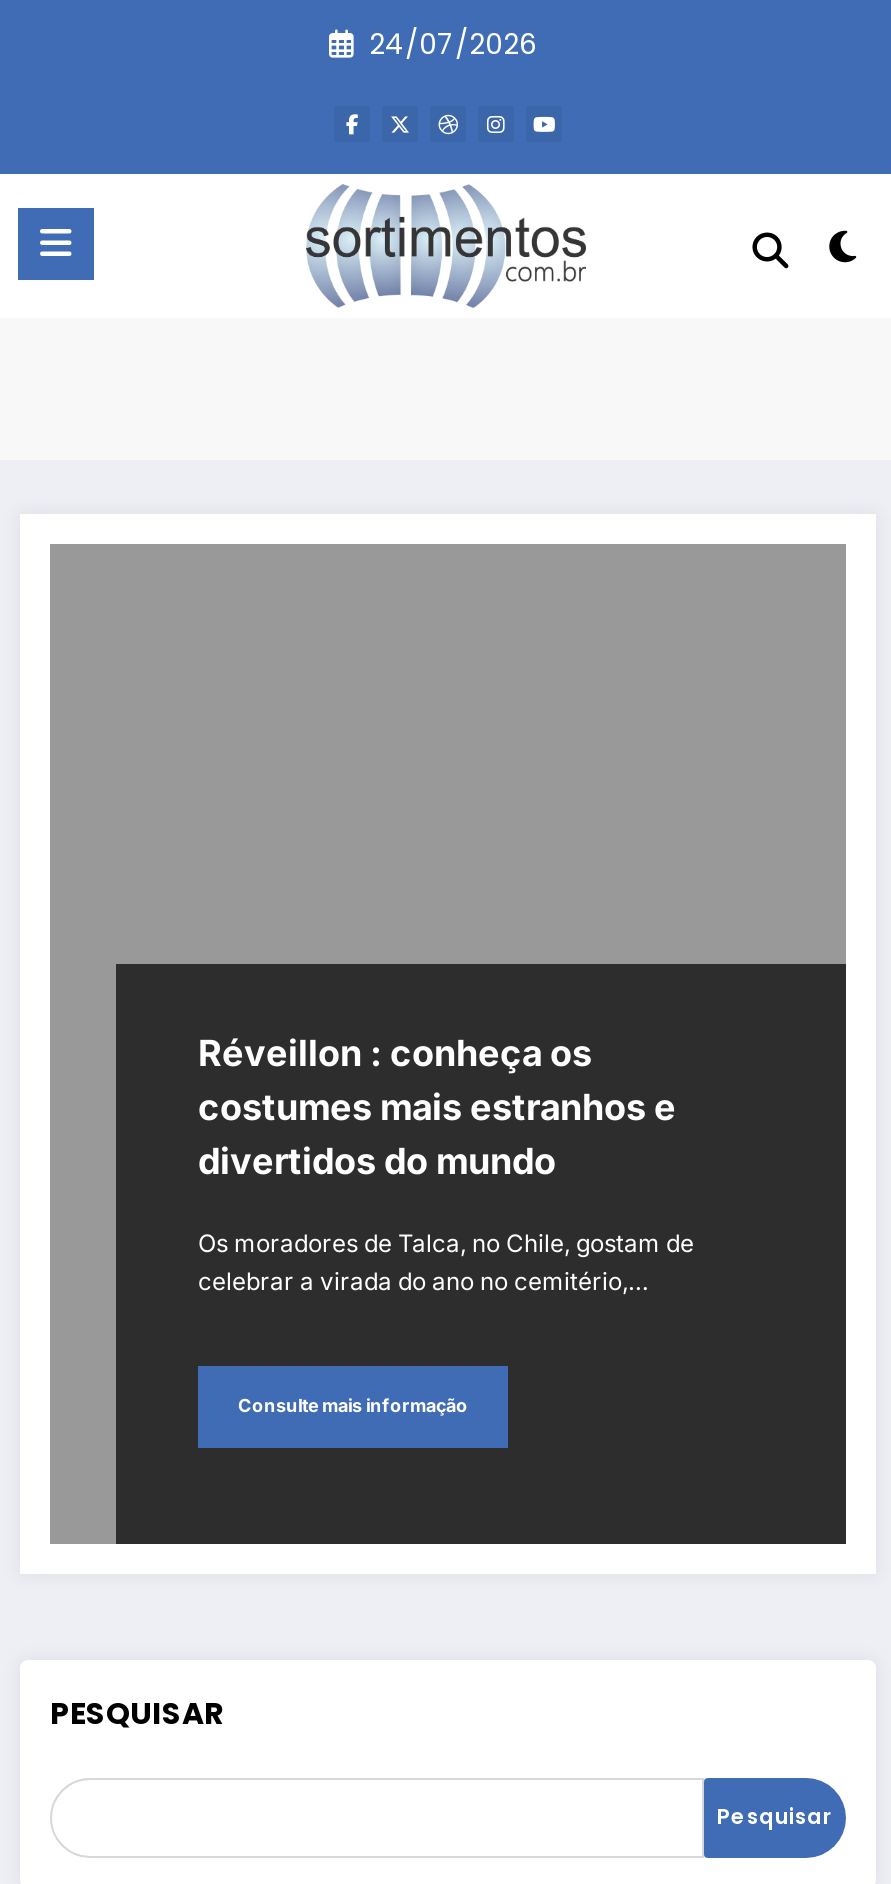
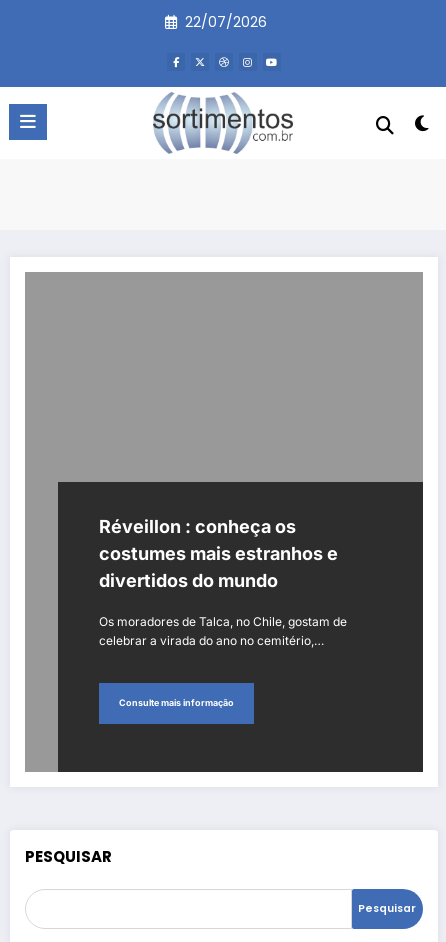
- 24/07/2026
+ 22/07/2026
